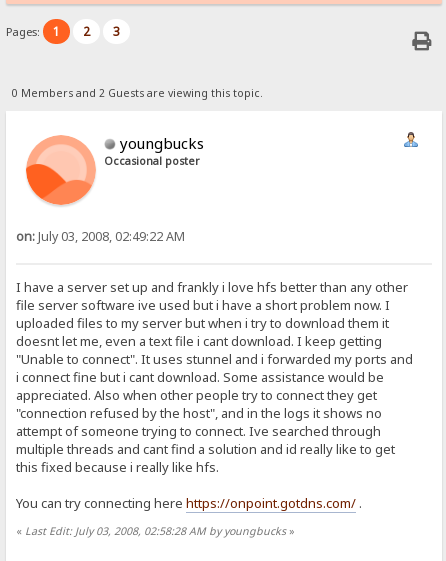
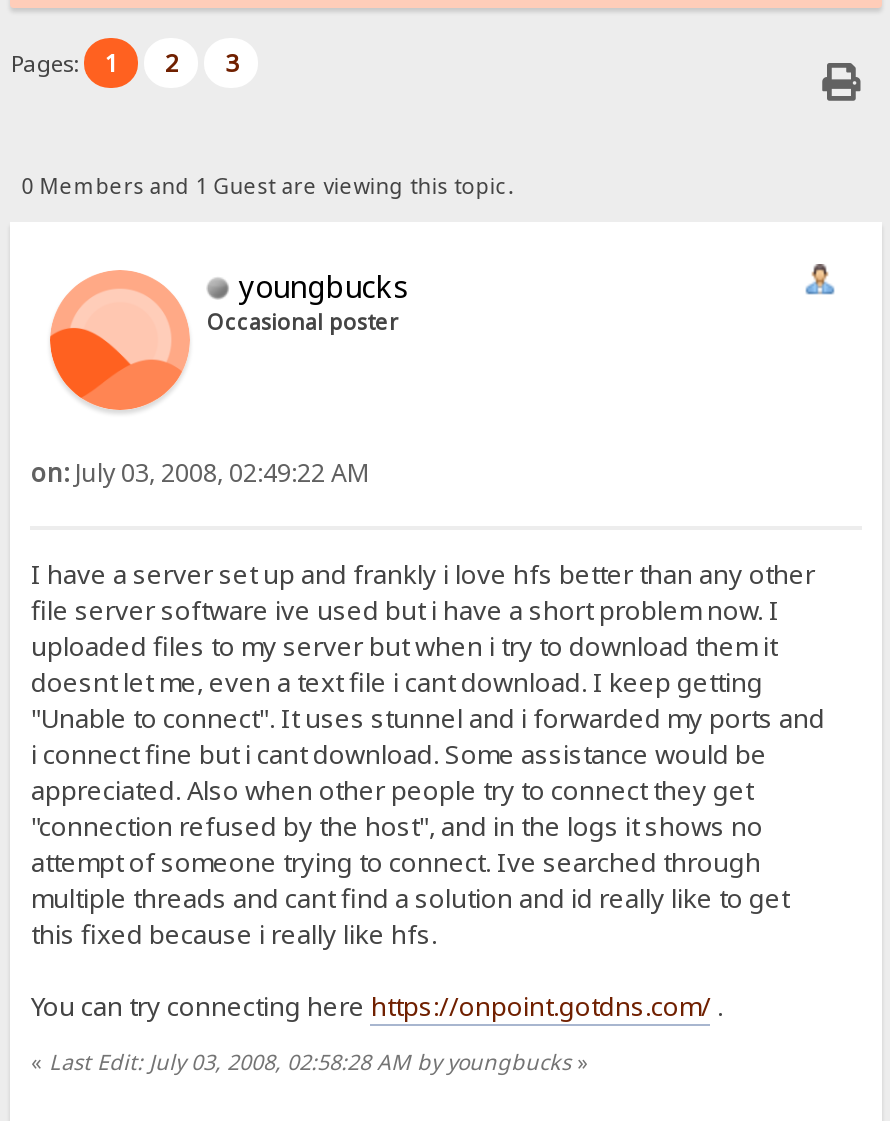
- 0 Members and 2 Guests are viewing this topic.
+ 0 Members and 1 Guest are viewing this topic.
